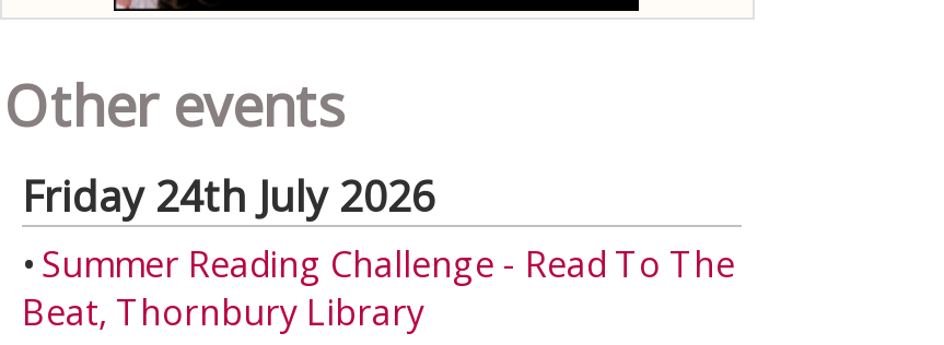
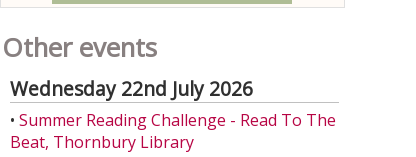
- Friday 24th July 2026
+ Wednesday 22nd July 2026
